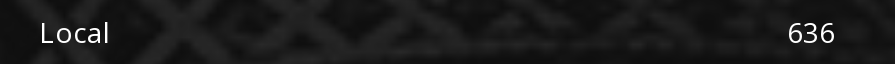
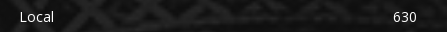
- 636
+ 630
